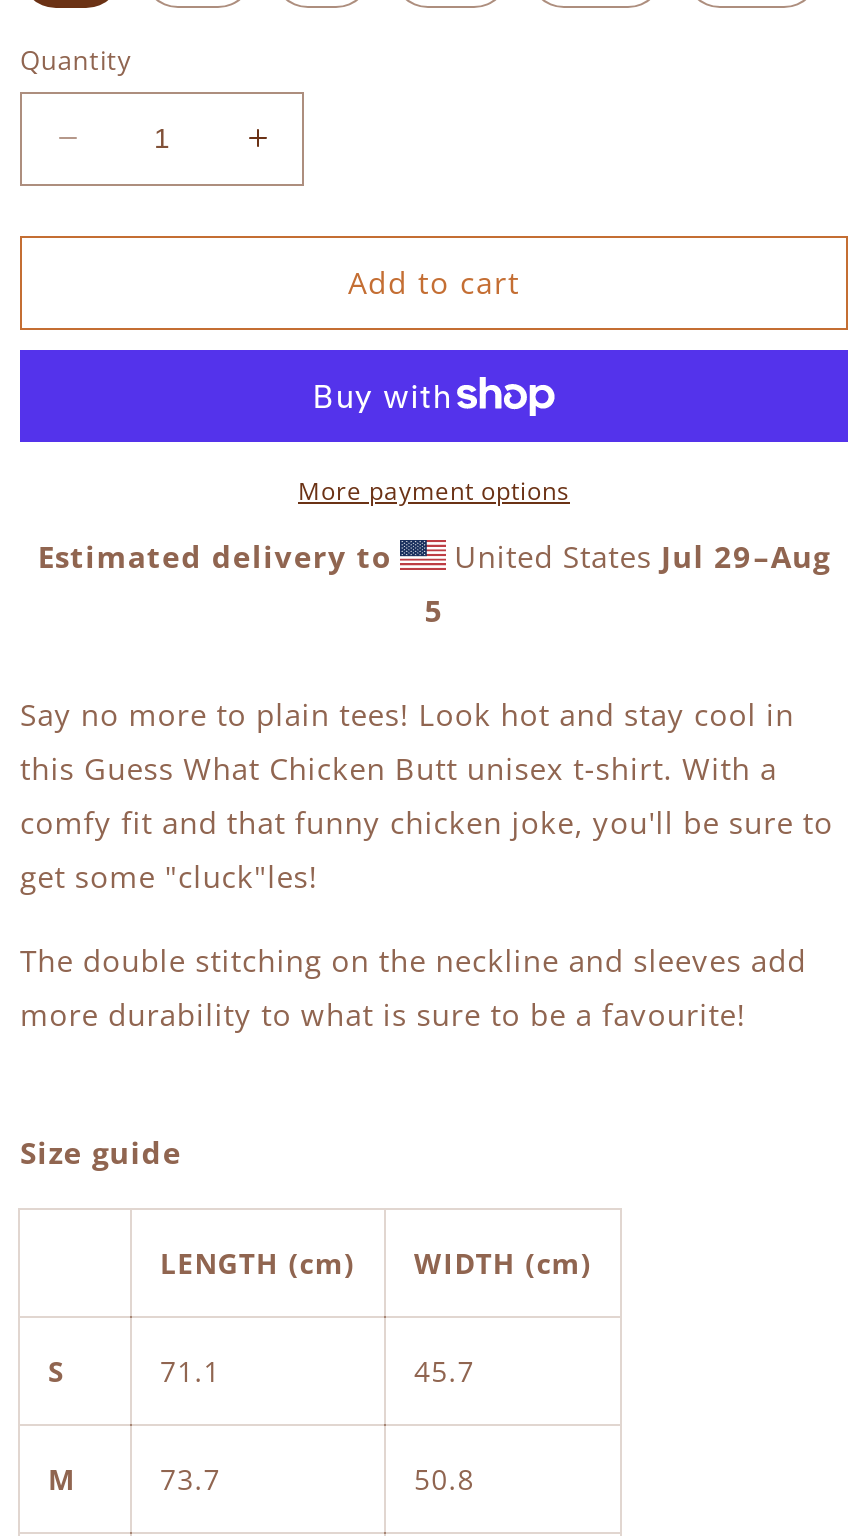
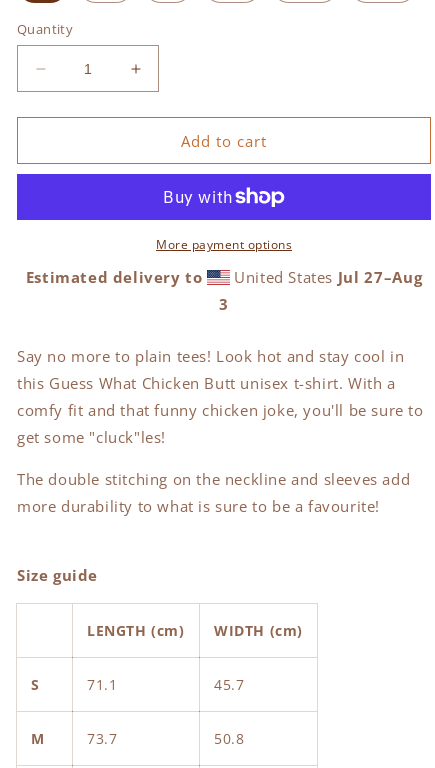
- United States Jul 29–Aug
+ United States Jul 27–Aug

- 5
+ 3
